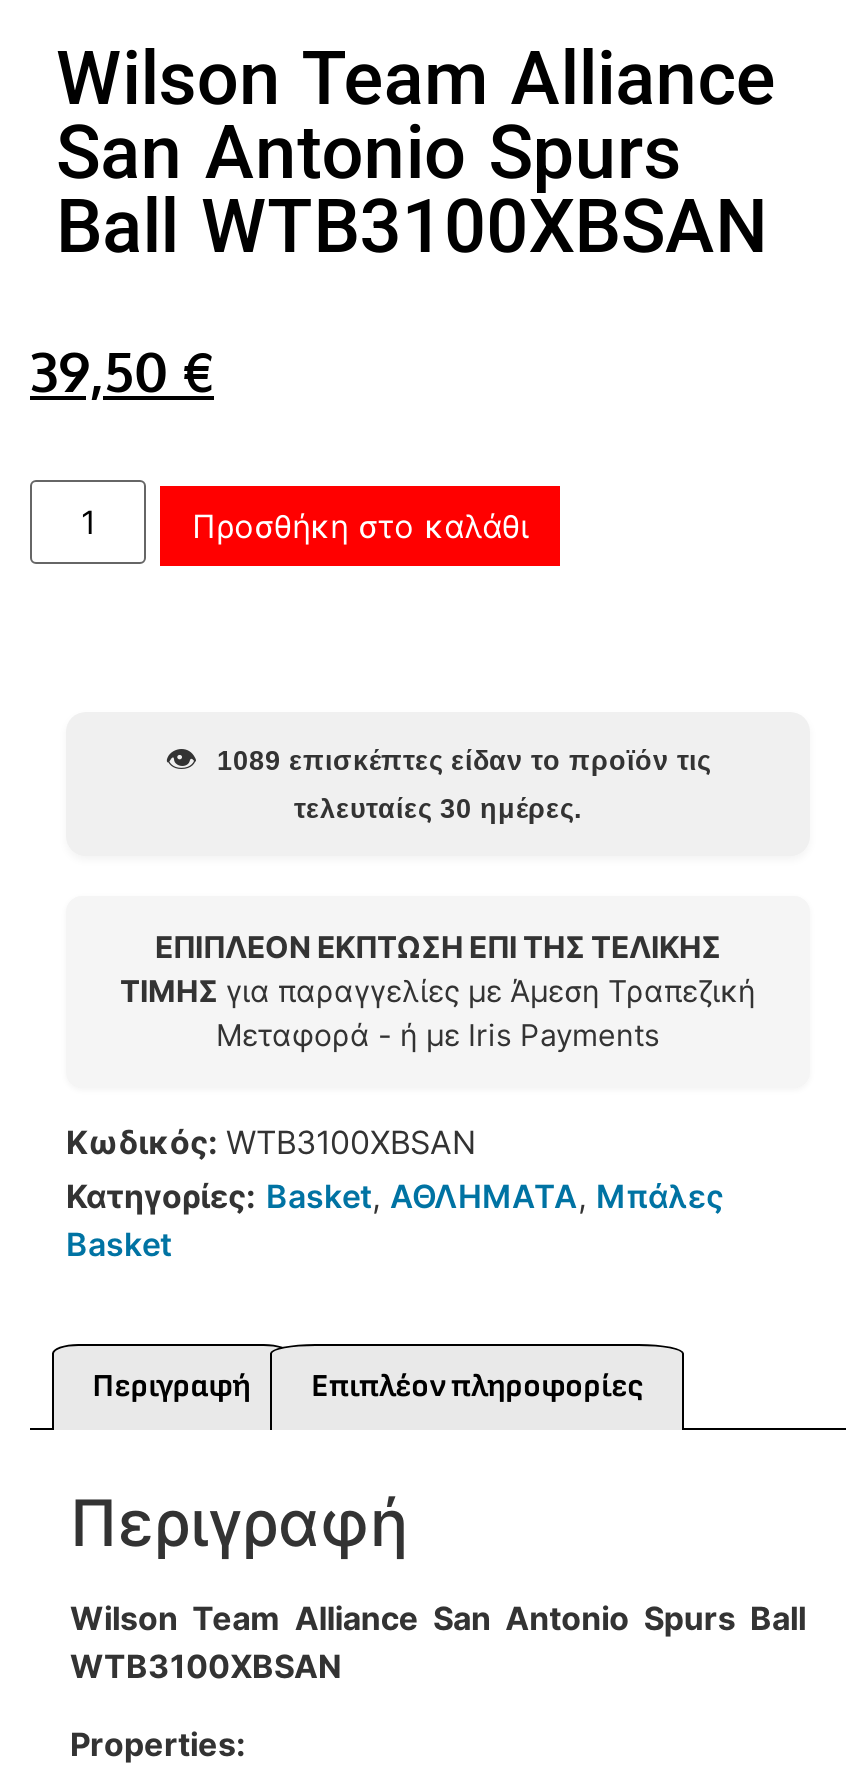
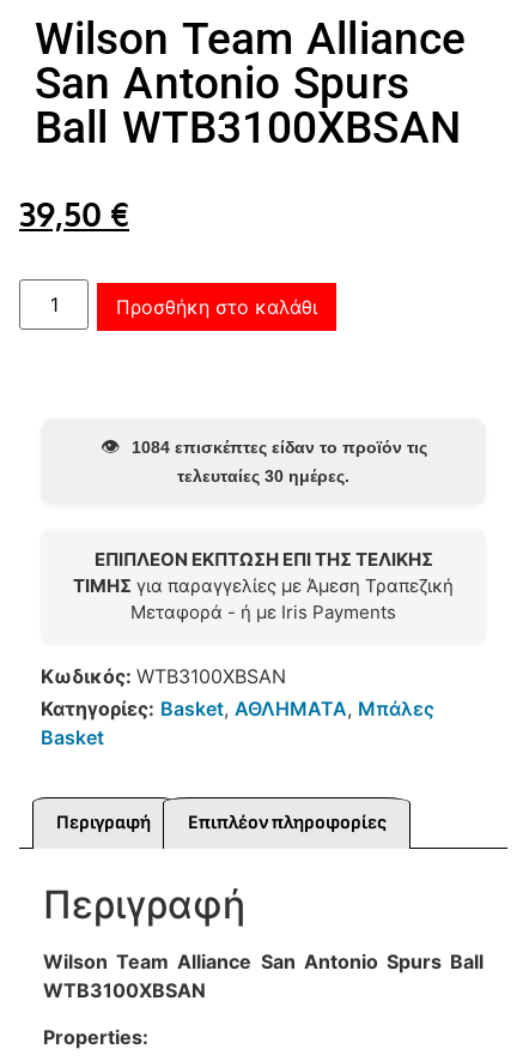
- 1089 επισκέπτες είδαν το προϊόν τις
+ 1084 επισκέπτες είδαν το προϊόν τις
